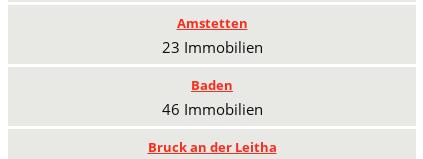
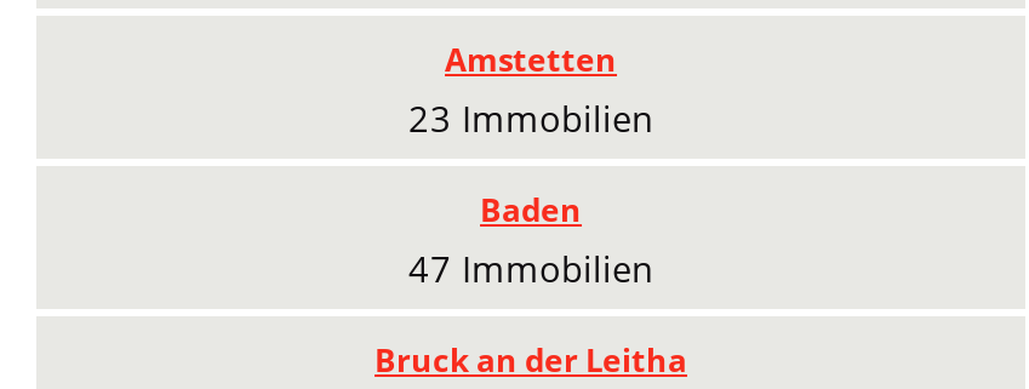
- 46 Immobilien
+ 47 Immobilien
